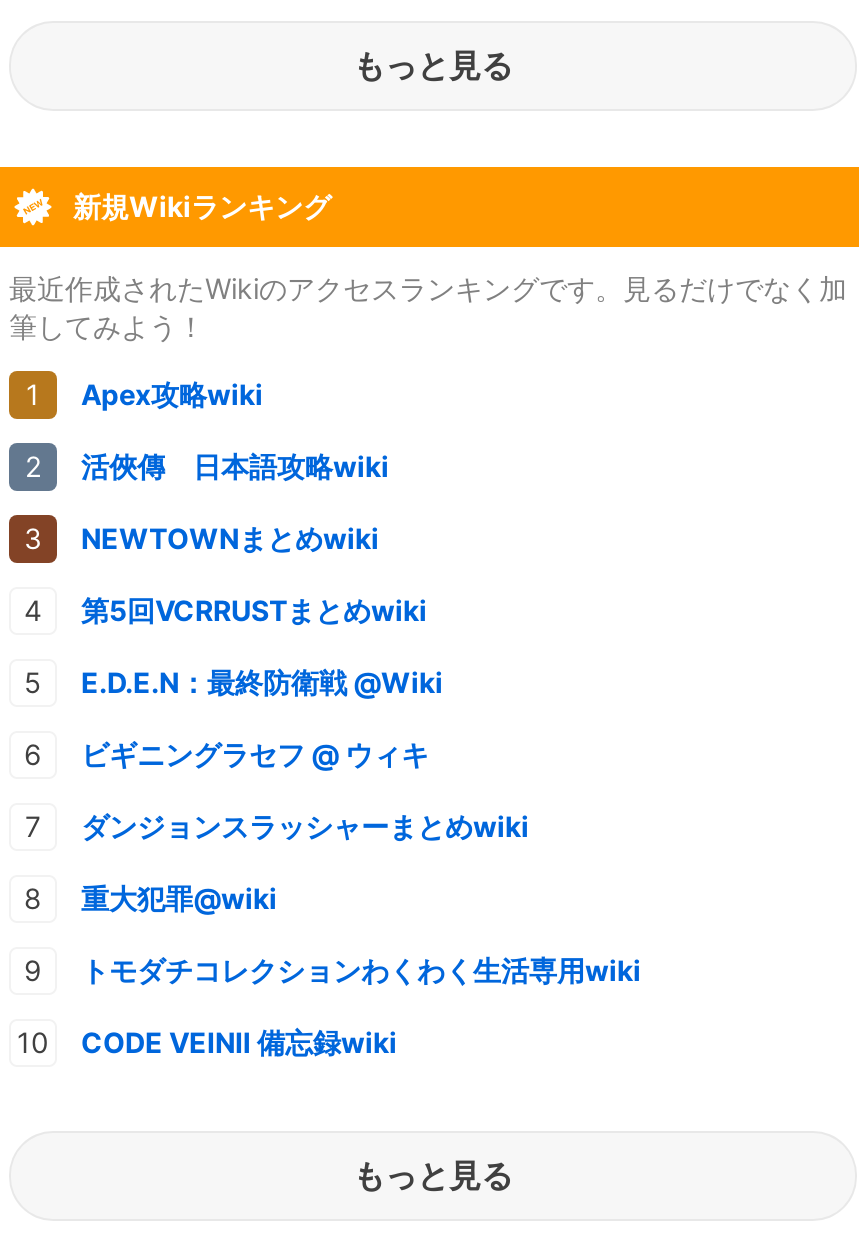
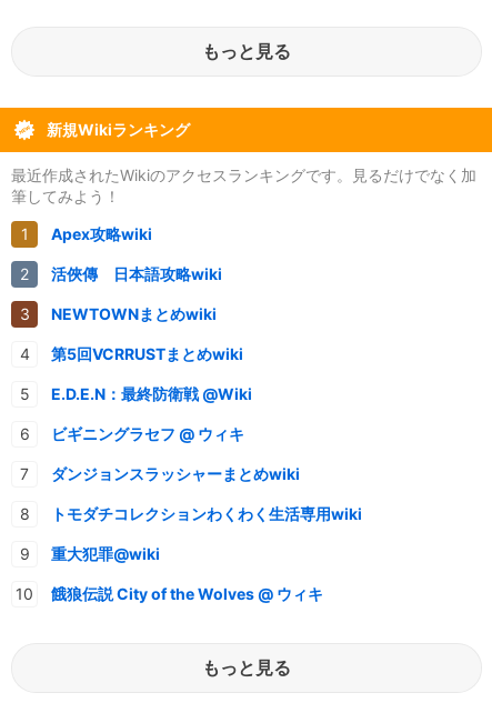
moved down: 重大犯罪@wiki

moved up: トモダチコレクションわくわく生活専用wiki

- CODE VEINⅡ 備忘録wiki
+ 餓狼伝説 City of the Wolves @ ウィキ
